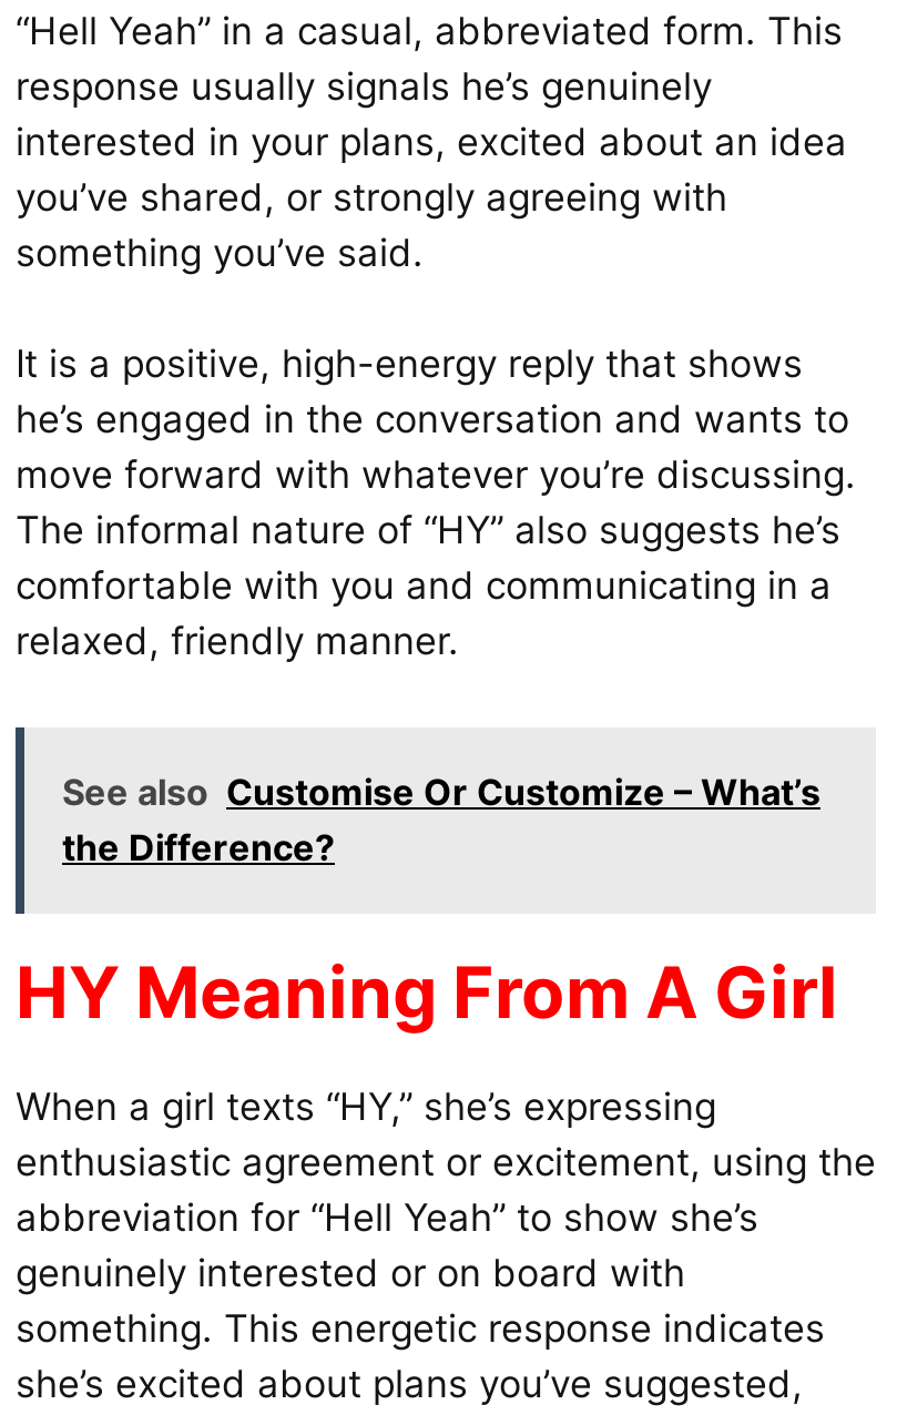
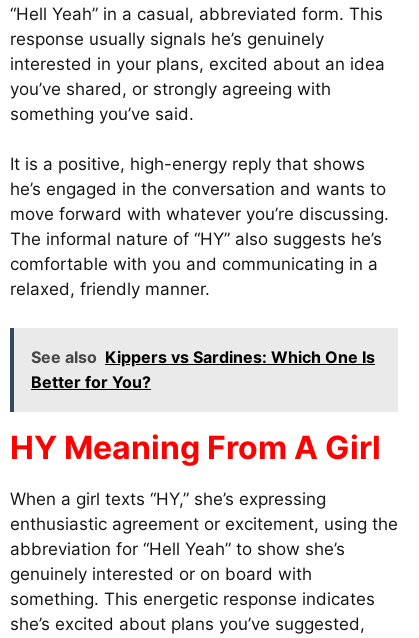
- See also Customise Or Customize – What’s
- the Difference?
+ See also Kippers vs Sardines: Which One Is
+ Better for You?
